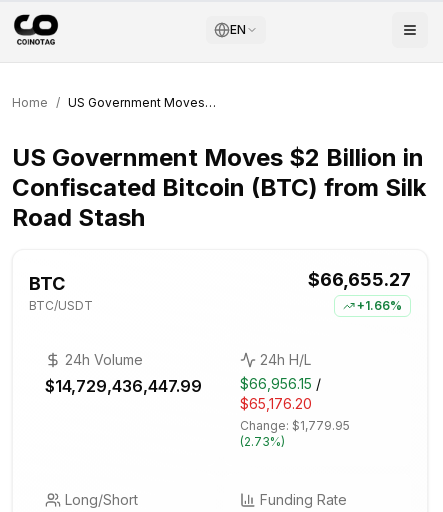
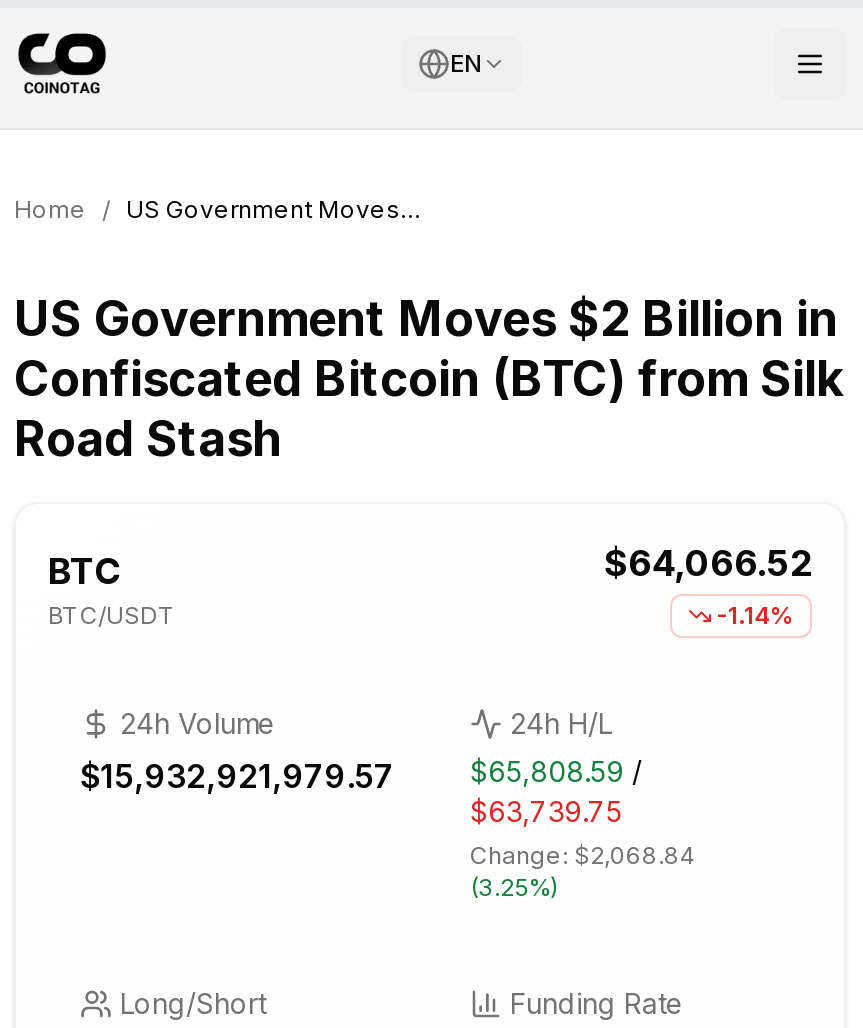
- $66,655.27
- +1.66%
+ $64,066.52
+ -1.14%

- $14,729,436,447.99
+ $15,932,921,979.57

- $66,956.15 /
+ $65,808.59 /

- $65,176.20
+ $63,739.75

- Change: $1,779.95
+ Change: $2,068.84

- (2.73%)
+ (3.25%)
